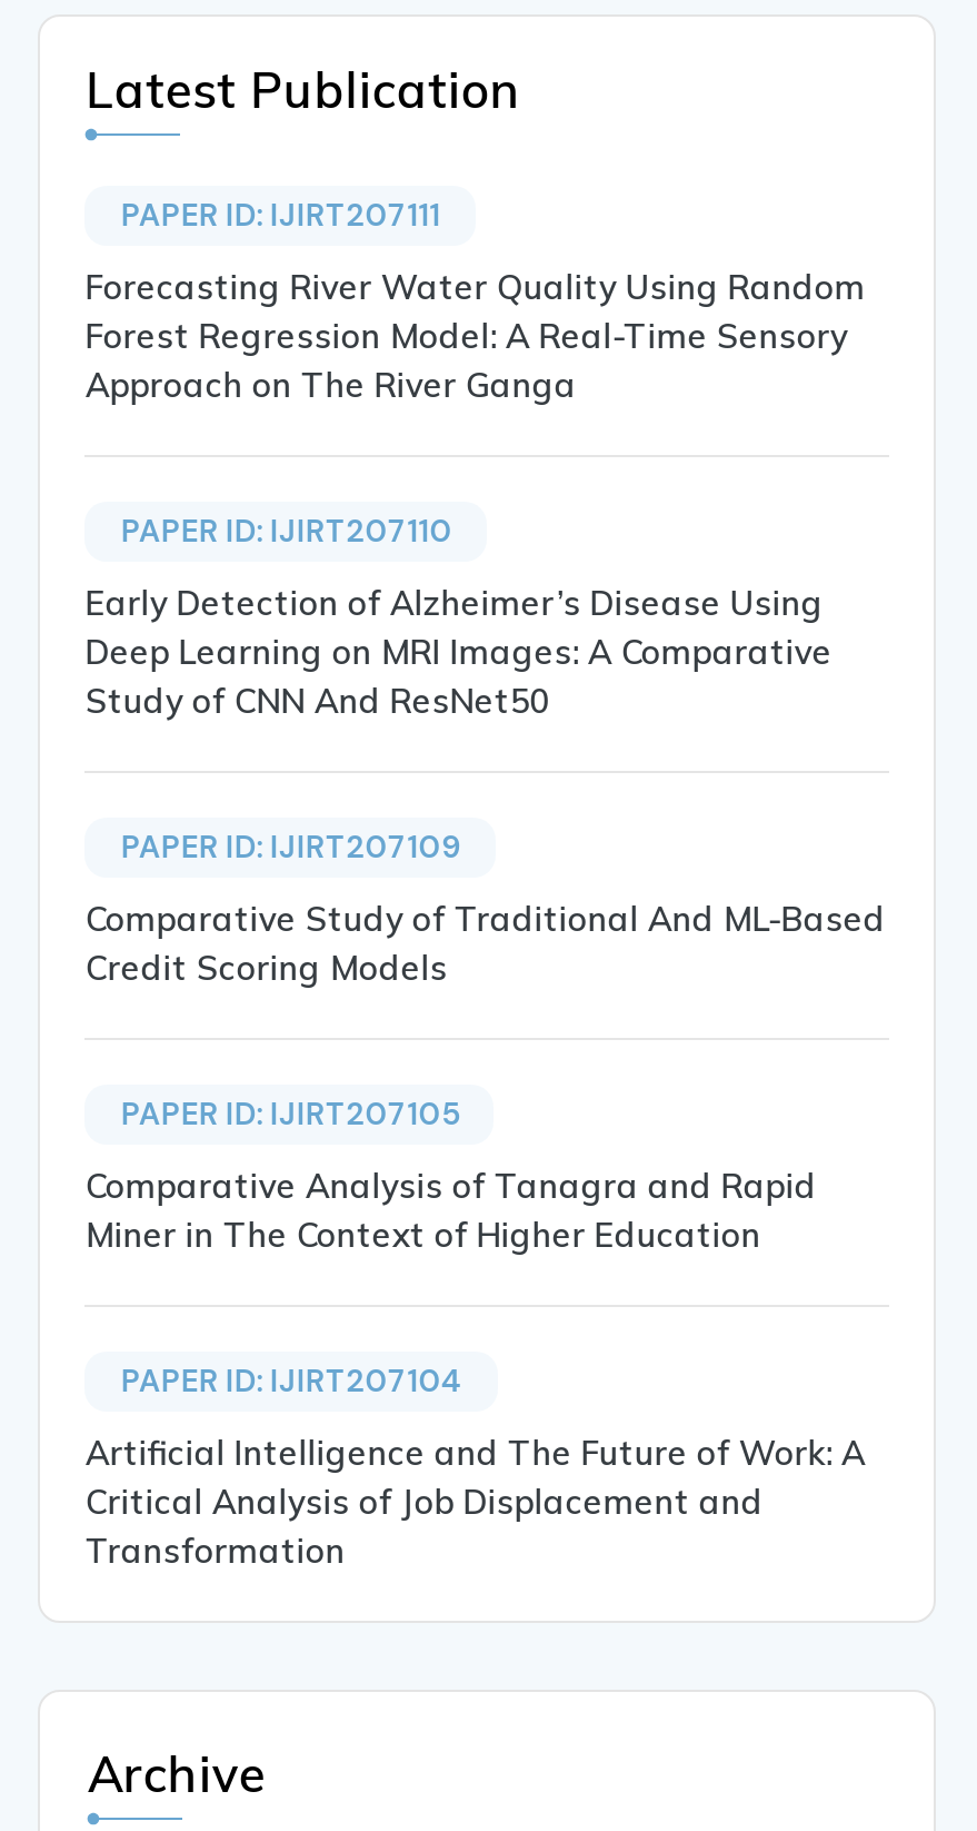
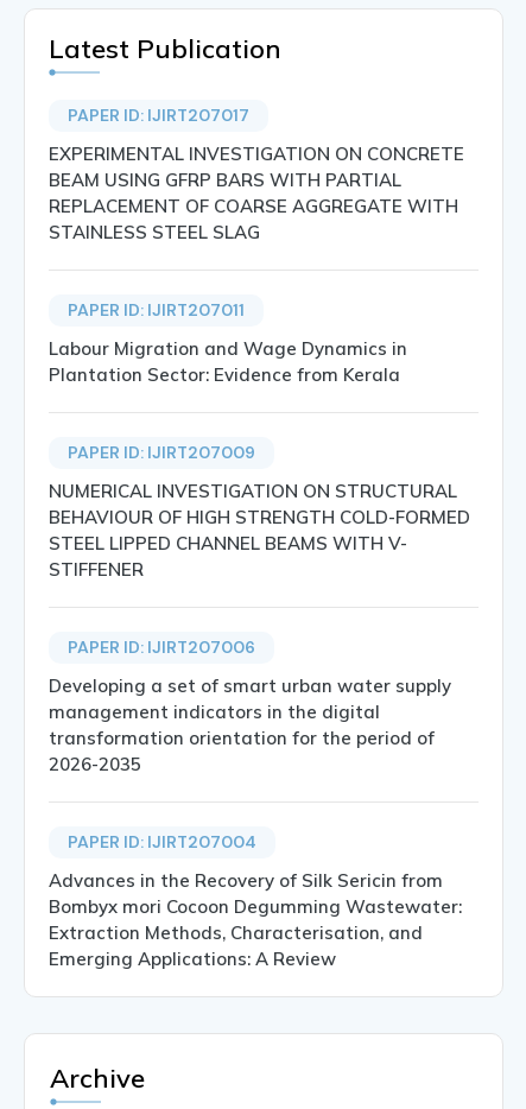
- PAPER ID: IJIRT207111
+ PAPER ID: IJIRT207017

- Forecasting River Water Quality Using Random
- Forest Regression Model: A Real-Time Sensory
- Approach on The River Ganga
+ EXPERIMENTAL INVESTIGATION ON CONCRETE
+ BEAM USING GFRP BARS WITH PARTIAL
+ REPLACEMENT OF COARSE AGGREGATE WITH
+ STAINLESS STEEL SLAG

- PAPER ID: IJIRT207110
+ PAPER ID: IJIRT207011

- Early Detection of Alzheimer’s Disease Using
- Deep Learning on MRI Images: A Comparative
- Study of CNN And ResNet50
+ Labour Migration and Wage Dynamics in
+ Plantation Sector: Evidence from Kerala

- PAPER ID: IJIRT207109
+ PAPER ID: IJIRT207009

- Comparative Study of Traditional And ML-Based
- Credit Scoring Models
+ NUMERICAL INVESTIGATION ON STRUCTURAL
+ BEHAVIOUR OF HIGH STRENGTH COLD-FORMED
+ STEEL LIPPED CHANNEL BEAMS WITH V-
+ STIFFENER

- PAPER ID: IJIRT207105
+ PAPER ID: IJIRT207006

- Comparative Analysis of Tanagra and Rapid
- Miner in The Context of Higher Education
+ Developing a set of smart urban water supply
+ management indicators in the digital
+ transformation orientation for the period of
+ 2026-2035

- PAPER ID: IJIRT207104
+ PAPER ID: IJIRT207004

- Artificial Intelligence and The Future of Work: A
- Critical Analysis of Job Displacement and
- Transformation
+ Advances in the Recovery of Silk Sericin from
+ Bombyx mori Cocoon Degumming Wastewater:
+ Extraction Methods, Characterisation, and
+ Emerging Applications: A Review
